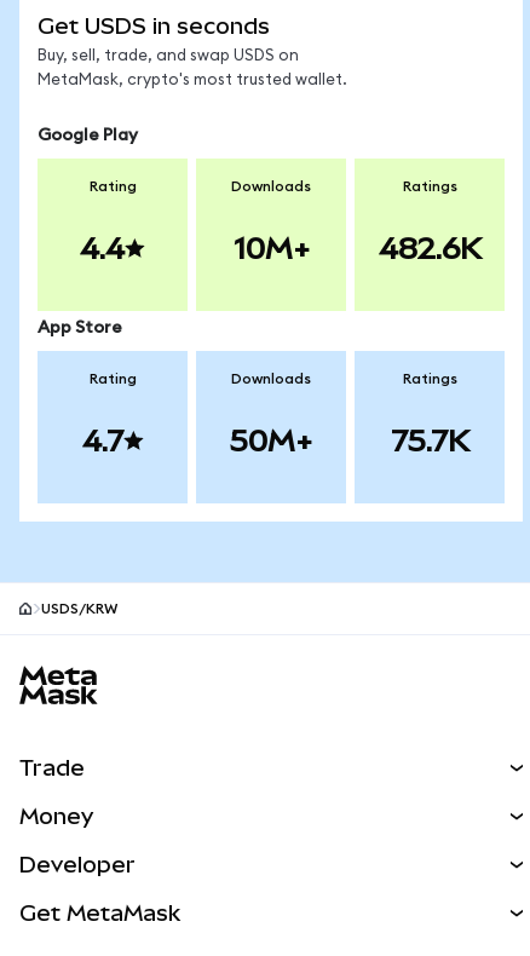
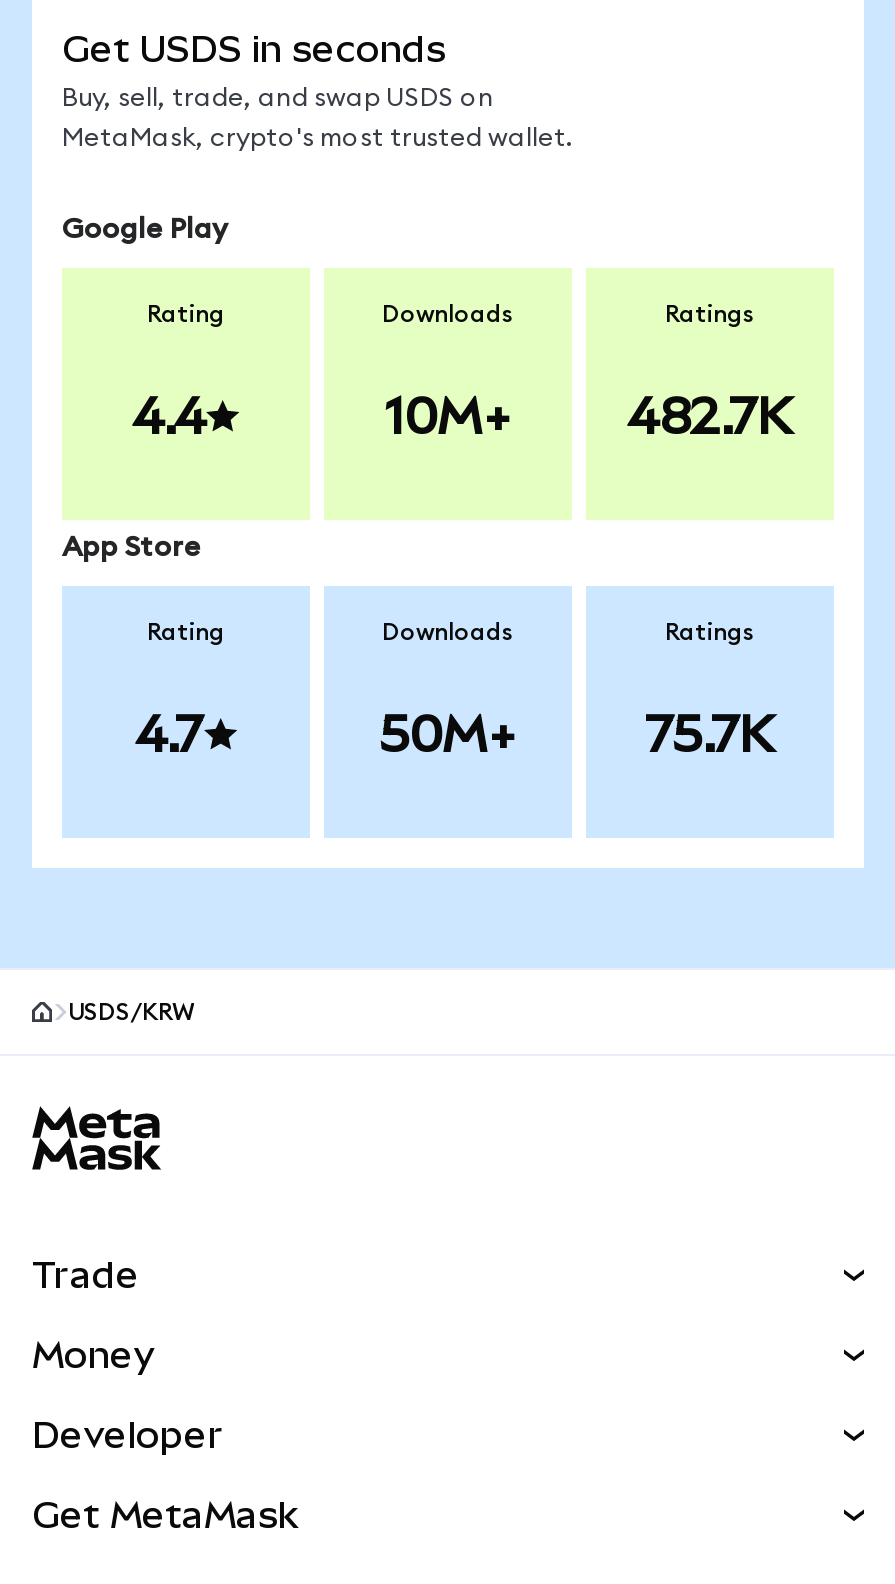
- 482.6K
+ 482.7K
